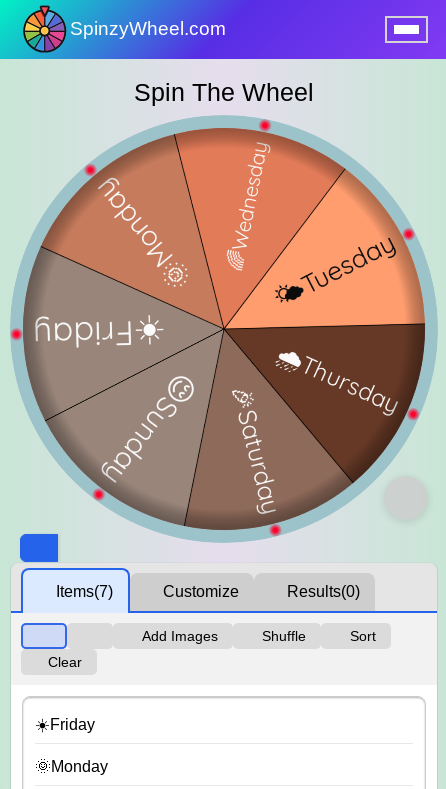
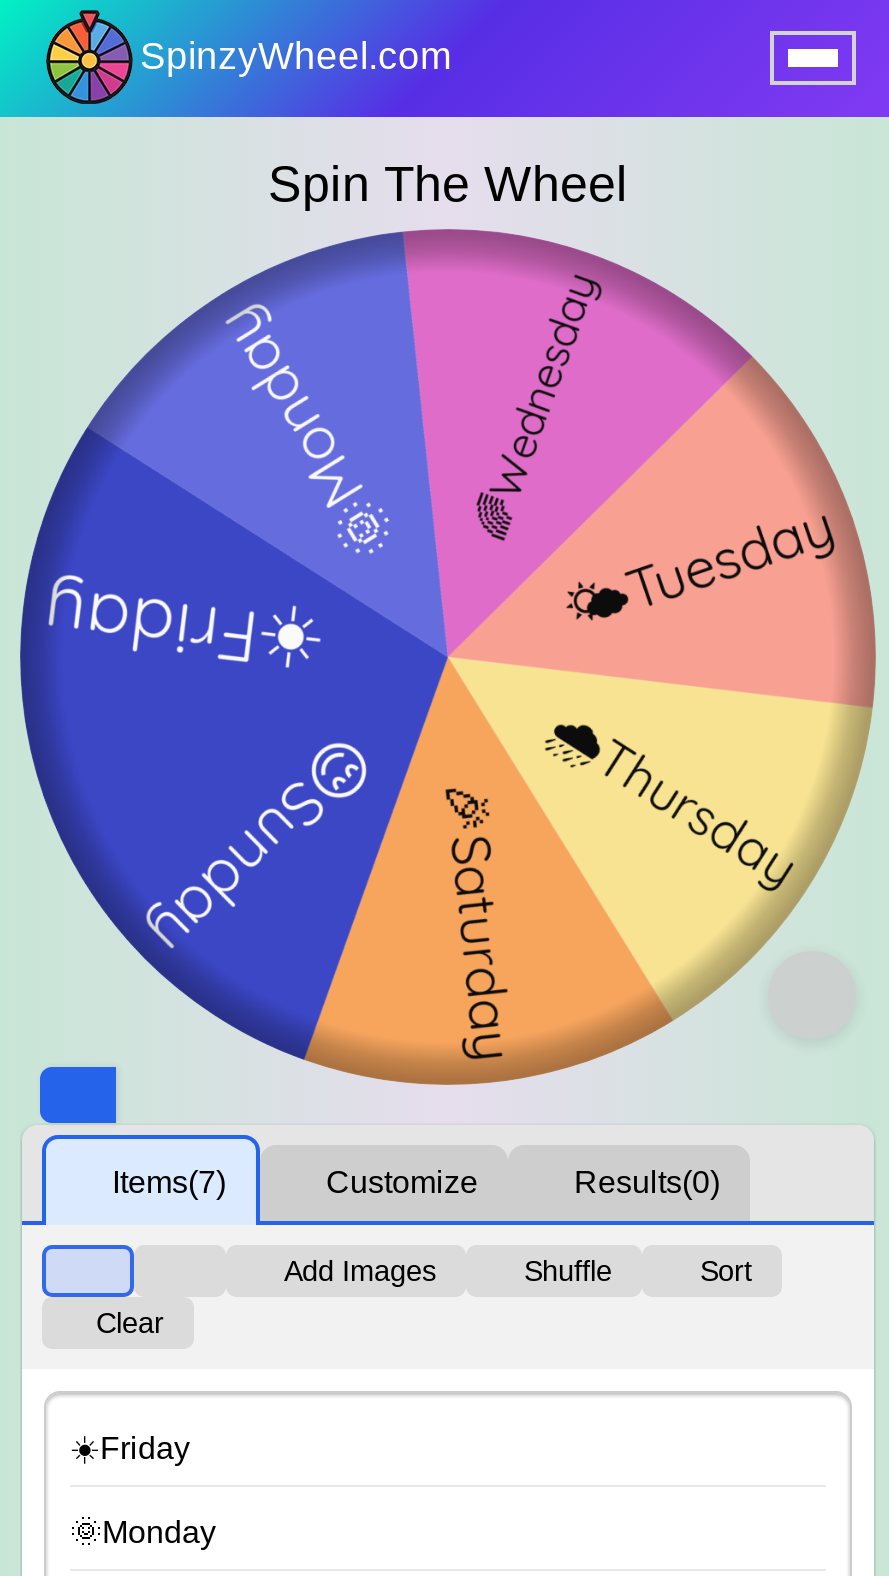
- [image]
+ [image]
